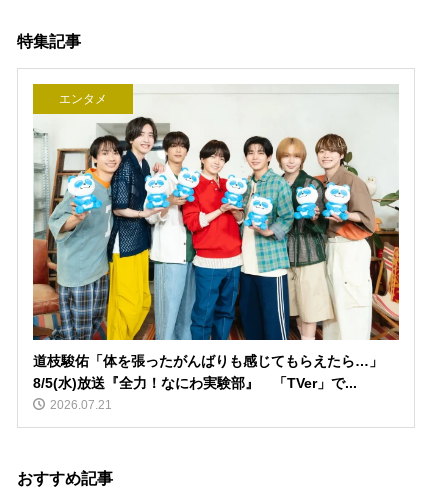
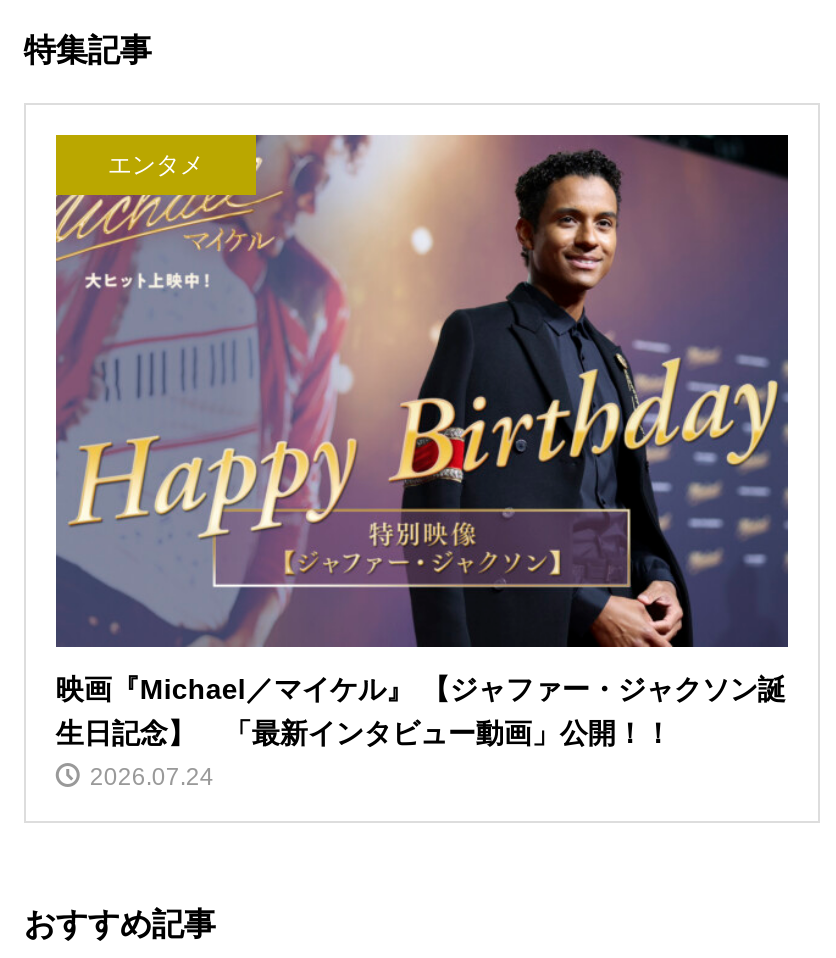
- [image]
- 道枝駿佑「体を張ったがんばりも感じてもらえたら…」
- 8/5(水)放送『全力！なにわ実験部』 「TVer」で...
- 2026.07.21
+ [image]
+ 映画『Michael／マイケル』 【ジャファー・ジャクソン誕
+ 生日記念】 「最新インタビュー動画」公開！！
+ 2026.07.24
